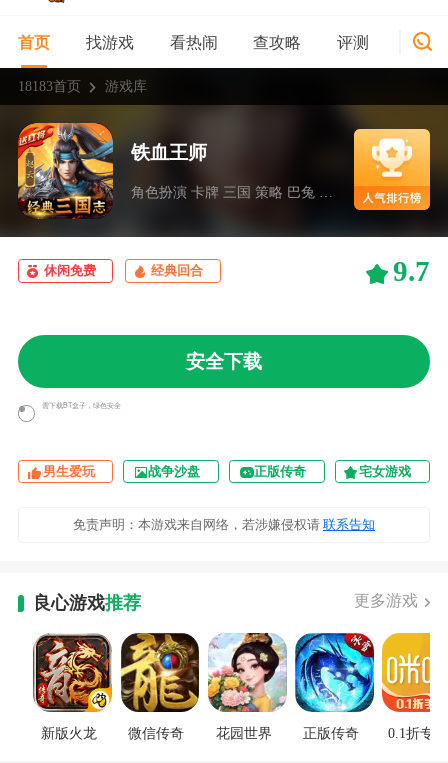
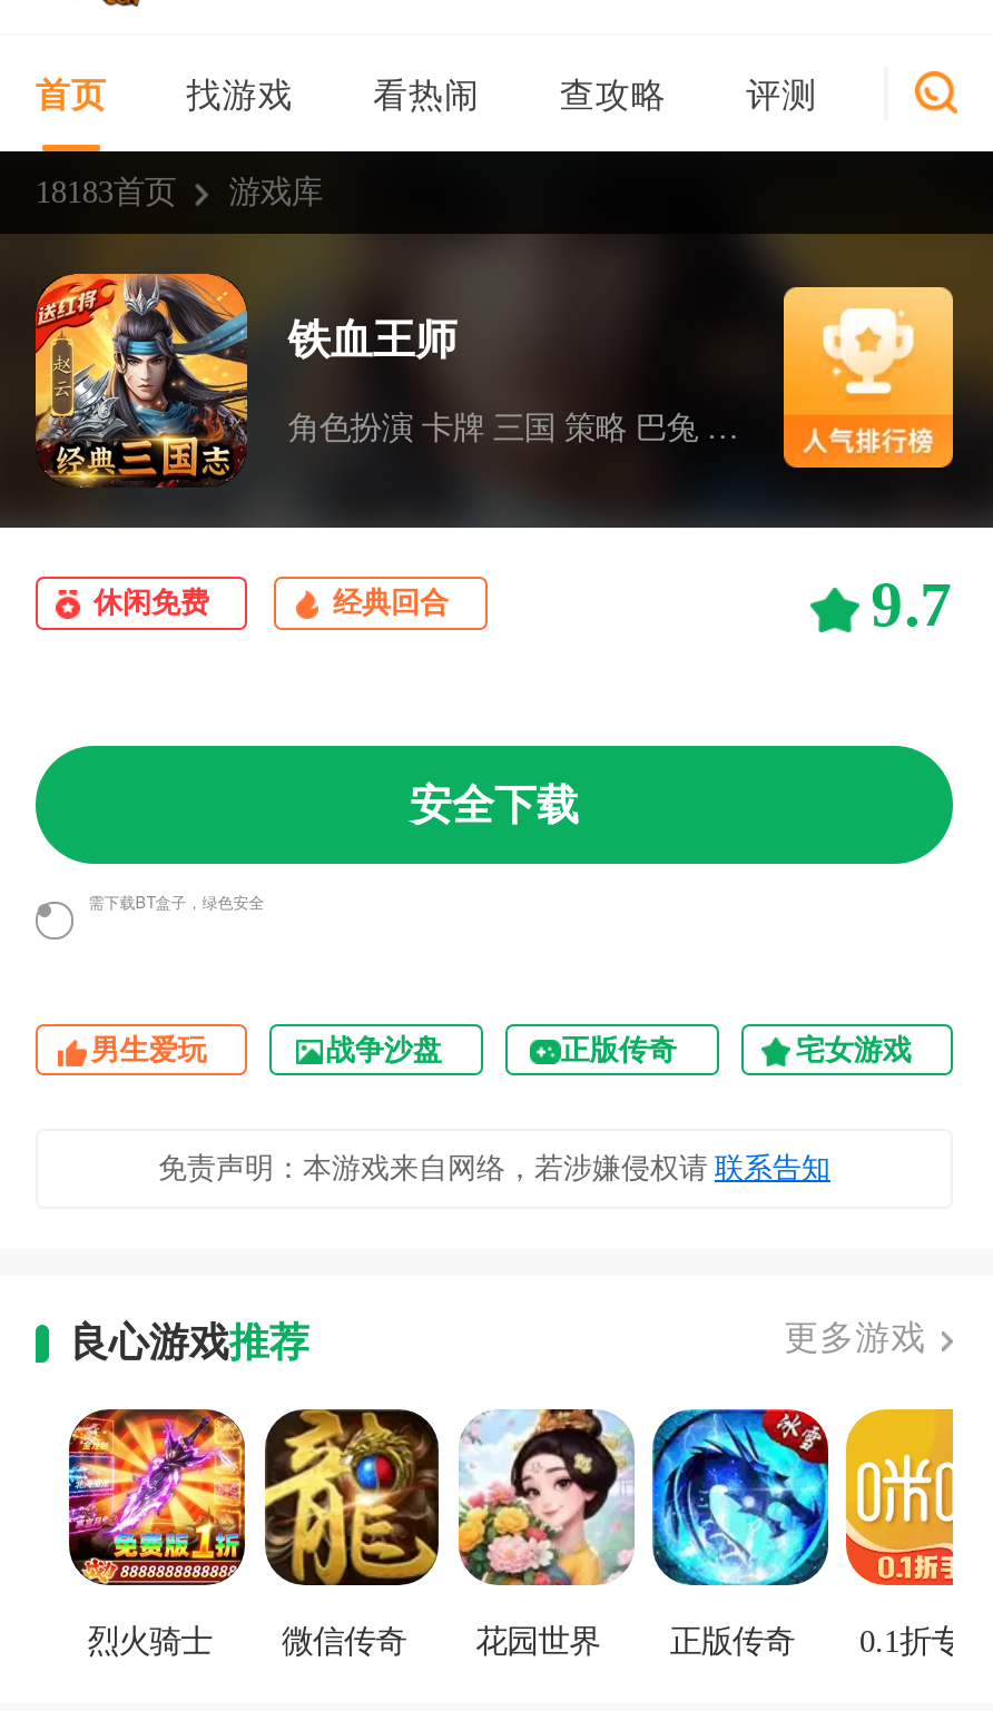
- [image]
- 新版火龙
+ [image]
+ 烈火骑士
